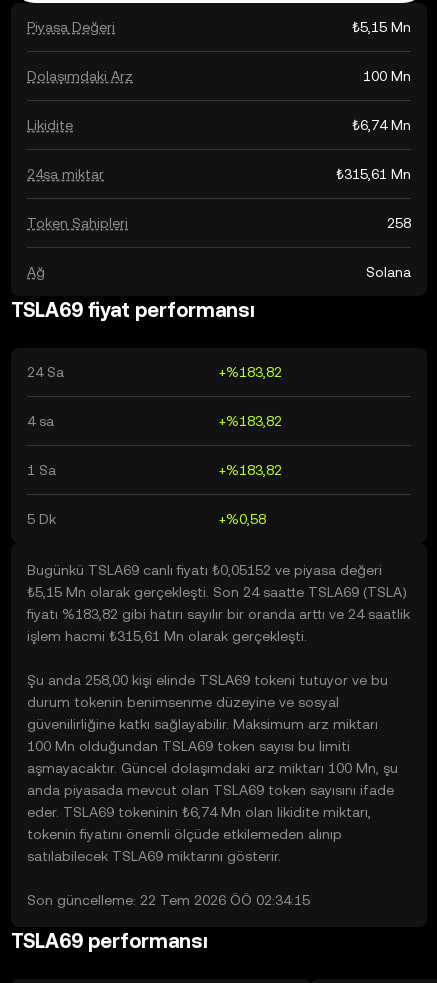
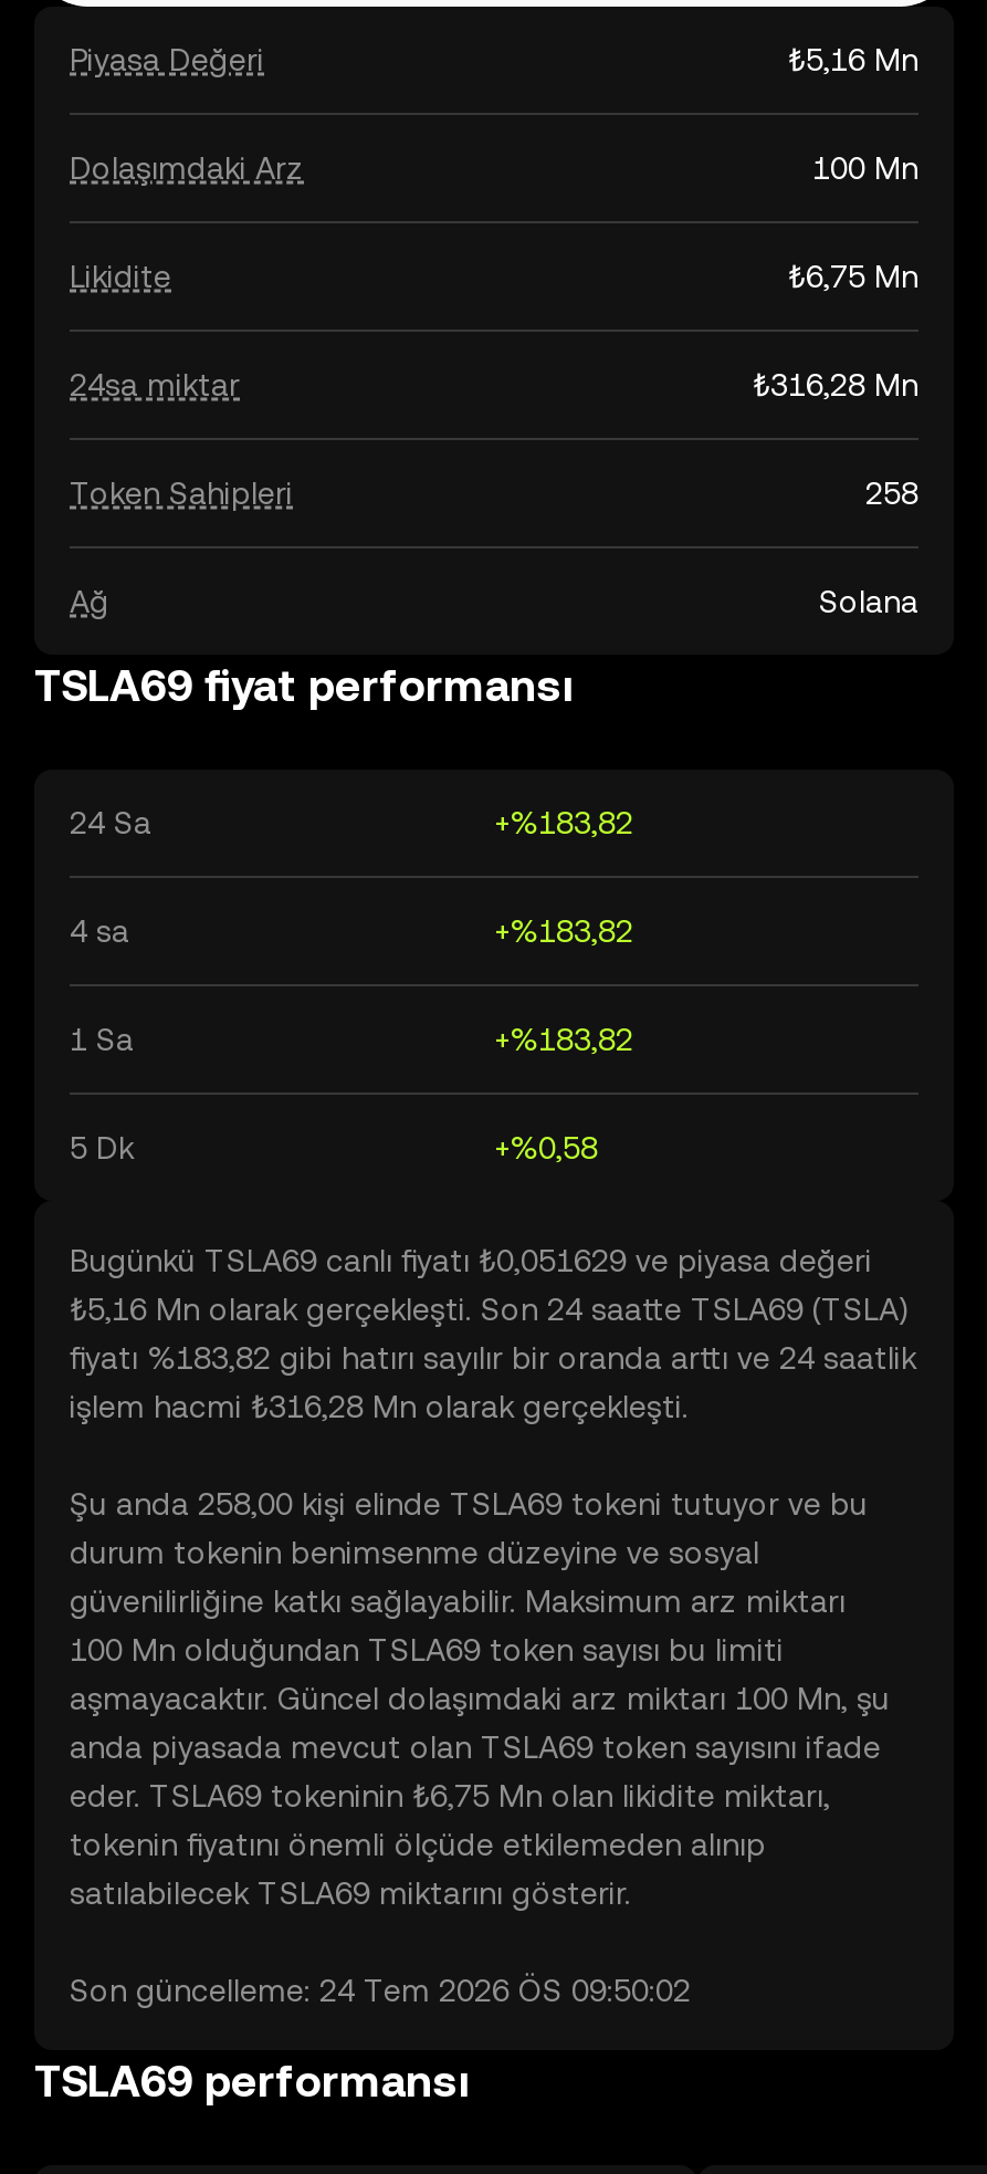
- ₺5,15 Mn
+ ₺5,16 Mn

- ₺6,74 Mn
+ ₺6,75 Mn

- ₺315,61 Mn
+ ₺316,28 Mn

- Bugünkü TSLA69 canlı fiyatı ₺0,05152 ve piyasa değeri
+ Bugünkü TSLA69 canlı fiyatı ₺0,051629 ve piyasa değeri

- ₺5,15 Mn olarak gerçekleşti. Son 24 saatte TSLA69 (TSLA)
+ ₺5,16 Mn olarak gerçekleşti. Son 24 saatte TSLA69 (TSLA)

- işlem hacmi ₺315,61 Mn olarak gerçekleşti.
+ işlem hacmi ₺316,28 Mn olarak gerçekleşti.

- eder. TSLA69 tokeninin ₺6,74 Mn olan likidite miktarı,
+ eder. TSLA69 tokeninin ₺6,75 Mn olan likidite miktarı,

- Son güncelleme: 22 Tem 2026 ÖÖ 02:34:15
+ Son güncelleme: 24 Tem 2026 ÖS 09:50:02
